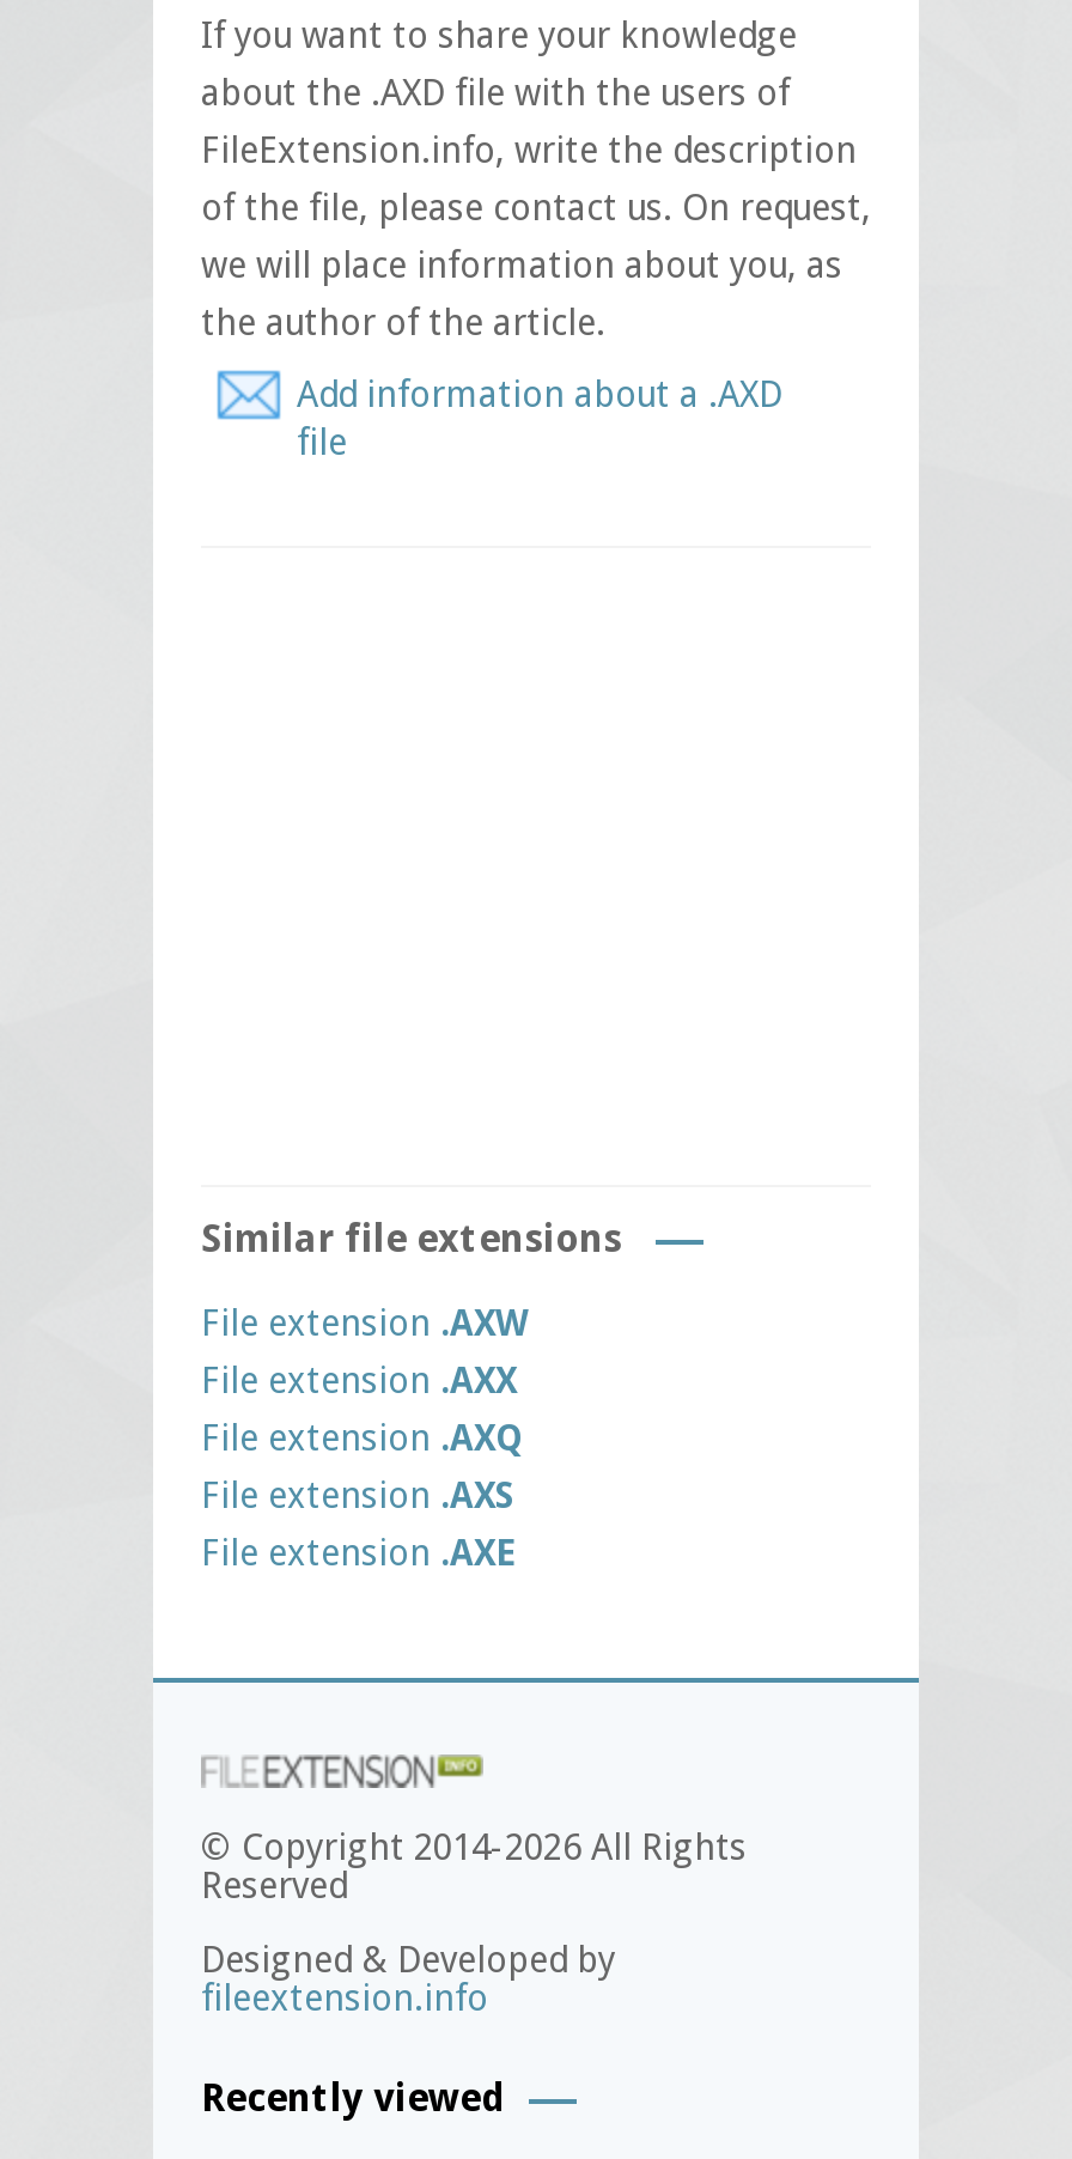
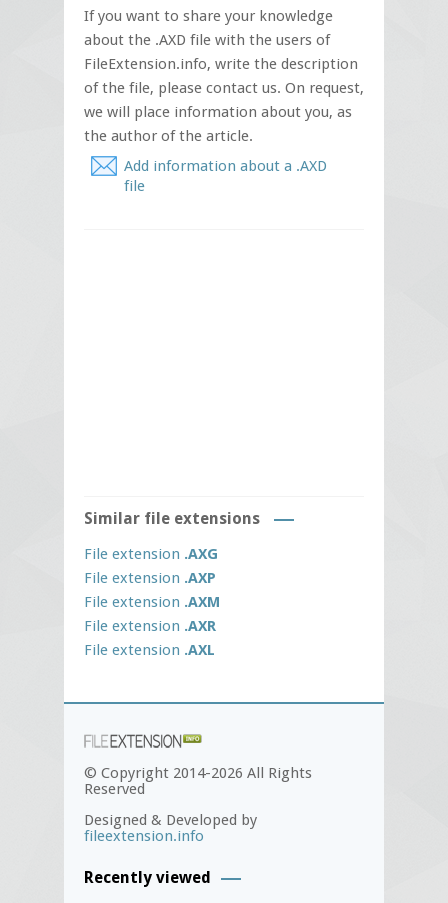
- File extension.AXW
+ File extension.AXG

- File extension.AXX
+ File extension.AXP

- File extension.AXQ
+ File extension.AXM

- File extension.AXS
+ File extension.AXR

- File extension.AXE
+ File extension.AXL
